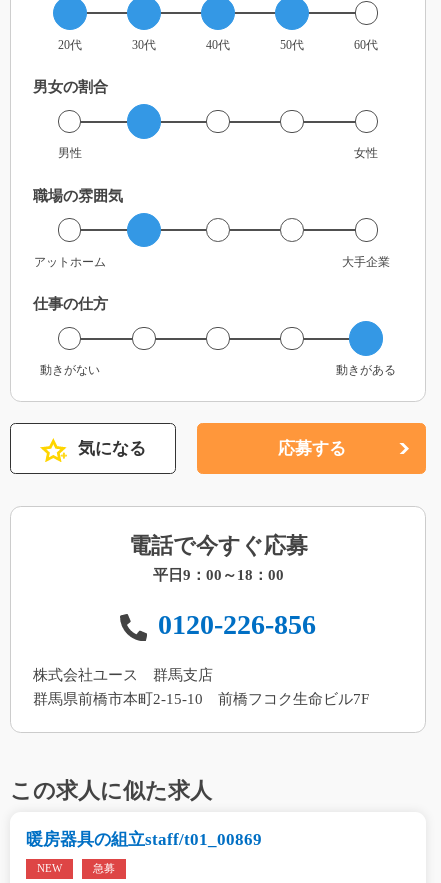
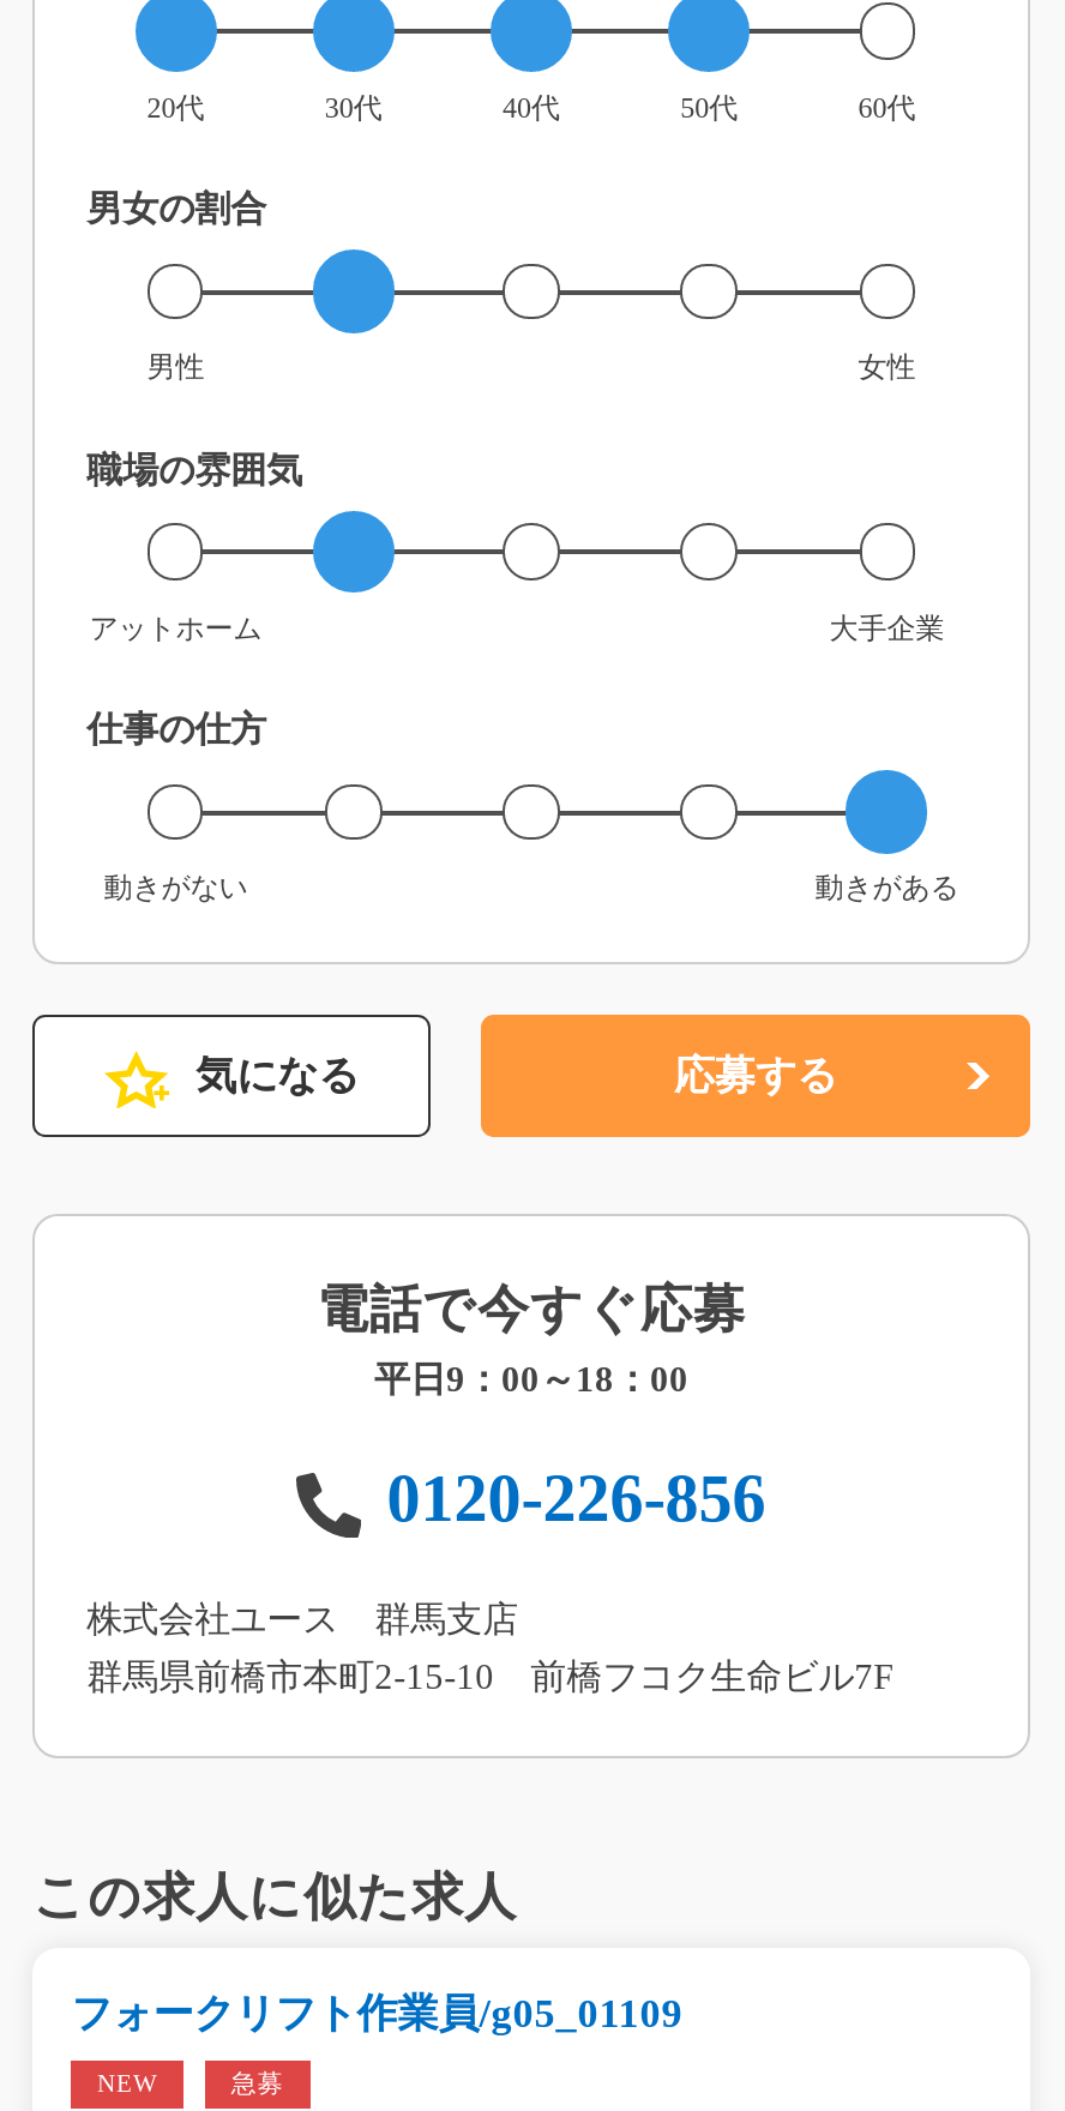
- 暖房器具の組立staff/t01_00869
+ フォークリフト作業員/g05_01109
